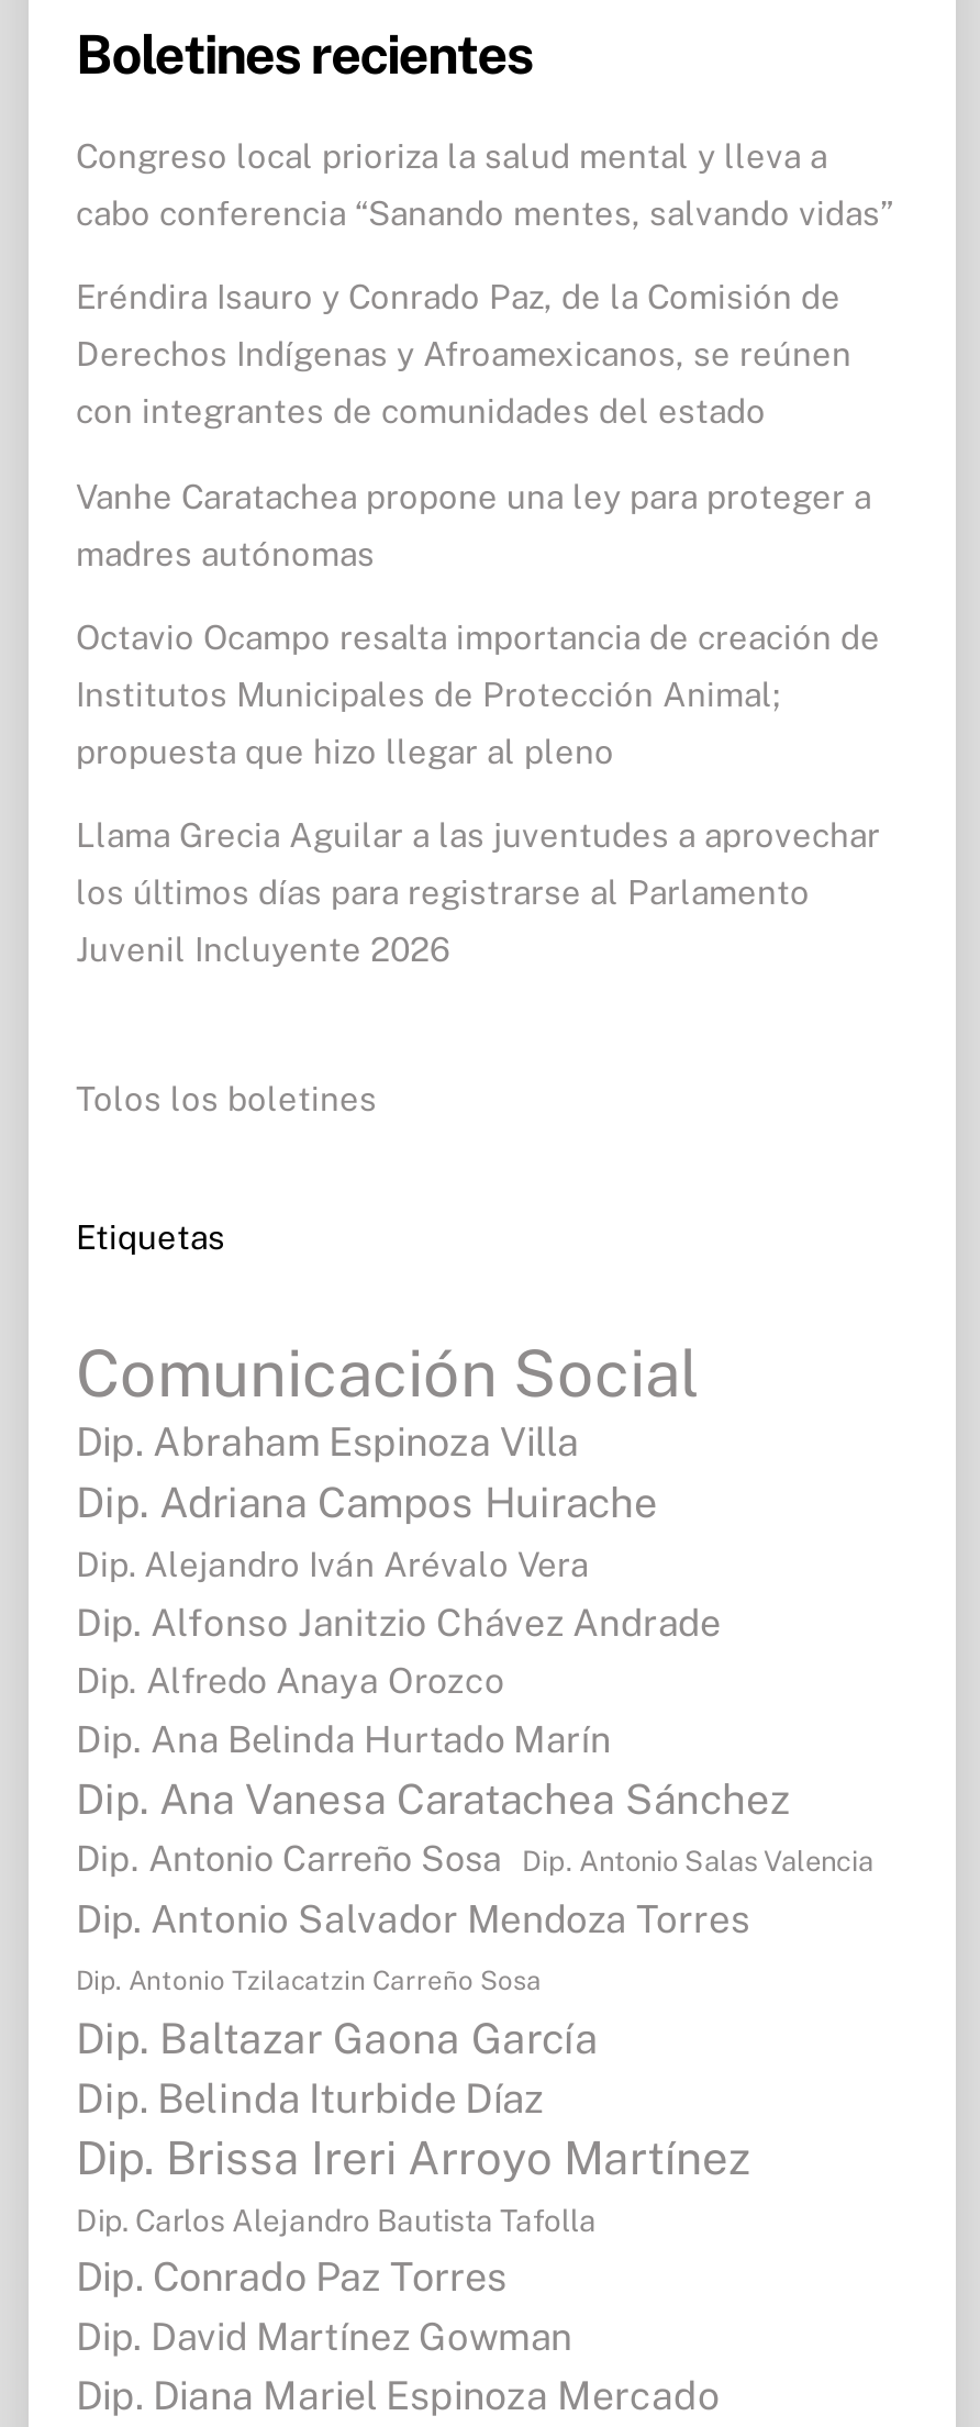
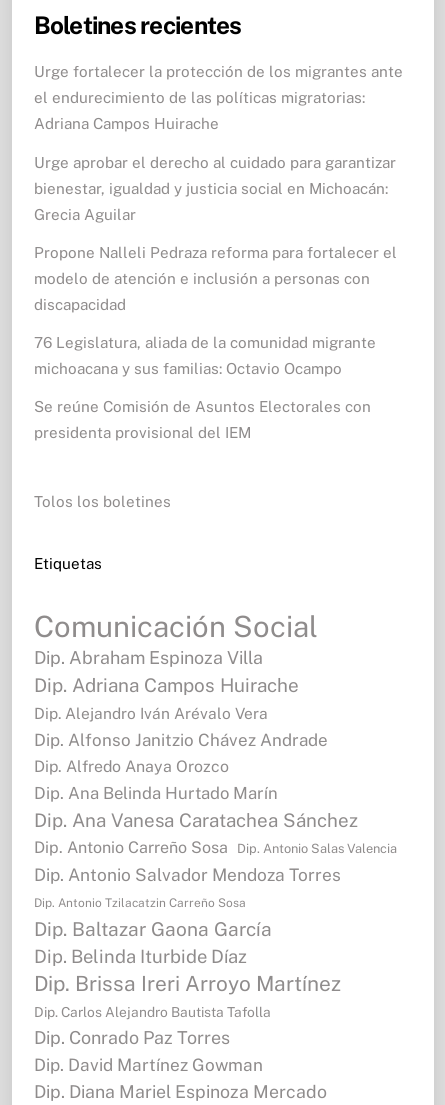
- Congreso local prioriza la salud mental y lleva a
+ Urge fortalecer la protección de los migrantes ante

- cabo conferencia “Sanando mentes, salvando vidas”
+ el endurecimiento de las políticas migratorias:

- Eréndira Isauro y Conrado Paz, de la Comisión de
+ Adriana Campos Huirache

- Derechos Indígenas y Afroamexicanos, se reúnen
+ Urge aprobar el derecho al cuidado para garantizar

- con integrantes de comunidades del estado
+ bienestar, igualdad y justicia social en Michoacán:

- Vanhe Caratachea propone una ley para proteger a
+ Grecia Aguilar

- madres autónomas
+ Propone Nalleli Pedraza reforma para fortalecer el

- Octavio Ocampo resalta importancia de creación de
+ modelo de atención e inclusión a personas con

- Institutos Municipales de Protección Animal;
+ discapacidad

- propuesta que hizo llegar al pleno
+ 76 Legislatura, aliada de la comunidad migrante

- Llama Grecia Aguilar a las juventudes a aprovechar
+ michoacana y sus familias: Octavio Ocampo

- los últimos días para registrarse al Parlamento
+ Se reúne Comisión de Asuntos Electorales con

- Juvenil Incluyente 2026
+ presidenta provisional del IEM
